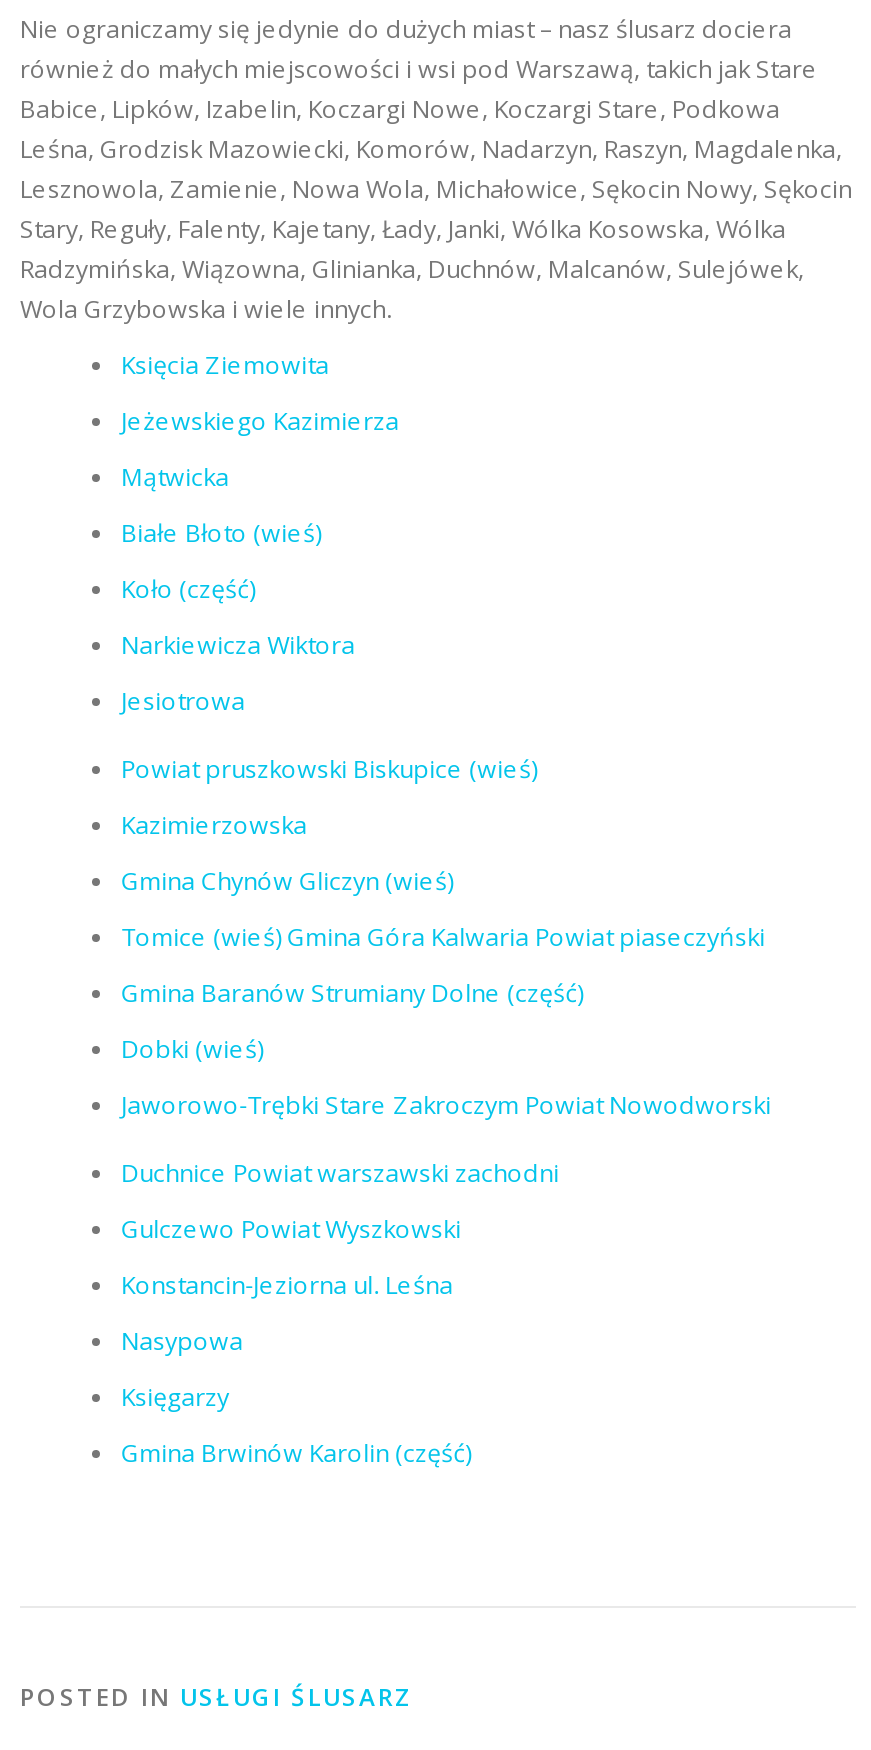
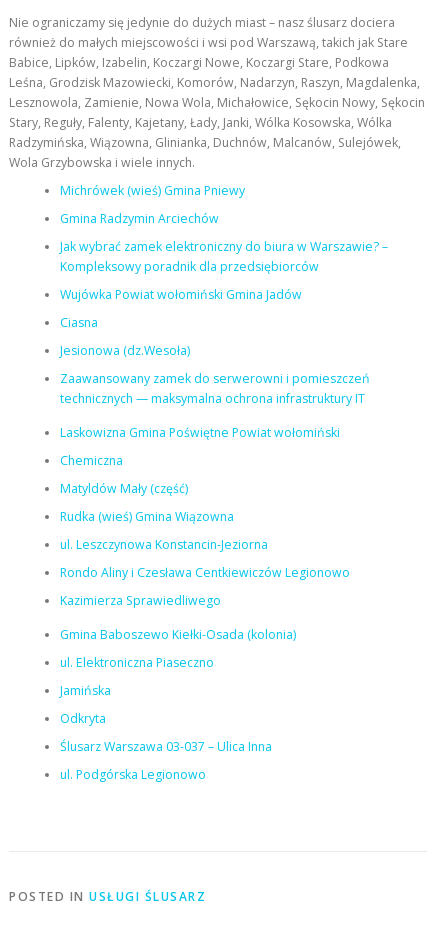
- Księcia Ziemowita
+ Michrówek (wieś) Gmina Pniewy

- Jeżewskiego Kazimierza
+ Gmina Radzymin Arciechów

- Mątwicka
+ Jak wybrać zamek elektroniczny do biura w Warszawie? –
+ Kompleksowy poradnik dla przedsiębiorców

- Białe Błoto (wieś)
+ Wujówka Powiat wołomiński Gmina Jadów

- Koło (część)
+ Ciasna

- Narkiewicza Wiktora
+ Jesionowa (dz.Wesoła)

- Jesiotrowa
+ Zaawansowany zamek do serwerowni i pomieszczeń
+ technicznych — maksymalna ochrona infrastruktury IT

- Powiat pruszkowski Biskupice (wieś)
+ Laskowizna Gmina Poświętne Powiat wołomiński

- Kazimierzowska
+ Chemiczna

- Gmina Chynów Gliczyn (wieś)
+ Matyldów Mały (część)

- Tomice (wieś) Gmina Góra Kalwaria Powiat piaseczyński
+ Rudka (wieś) Gmina Wiązowna

- Gmina Baranów Strumiany Dolne (część)
+ ul. Leszczynowa Konstancin-Jeziorna

- Dobki (wieś)
+ Rondo Aliny i Czesława Centkiewiczów Legionowo

- Jaworowo-Trębki Stare Zakroczym Powiat Nowodworski
+ Kazimierza Sprawiedliwego

- Duchnice Powiat warszawski zachodni
+ Gmina Baboszewo Kiełki-Osada (kolonia)

- Gulczewo Powiat Wyszkowski
+ ul. Elektroniczna Piaseczno

- Konstancin-Jeziorna ul. Leśna
+ Jamińska

- Nasypowa
+ Odkryta

- Księgarzy
+ Ślusarz Warszawa 03-037 – Ulica Inna

- Gmina Brwinów Karolin (część)
+ ul. Podgórska Legionowo
